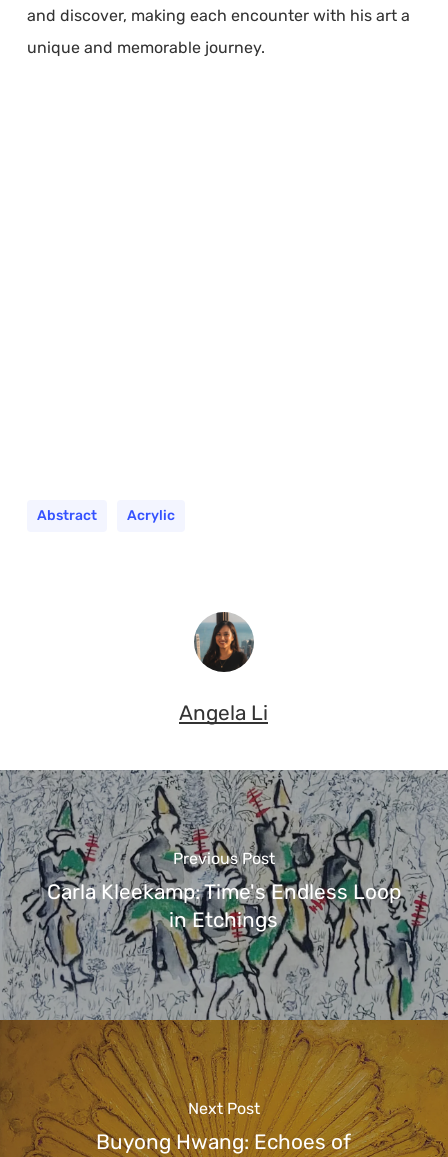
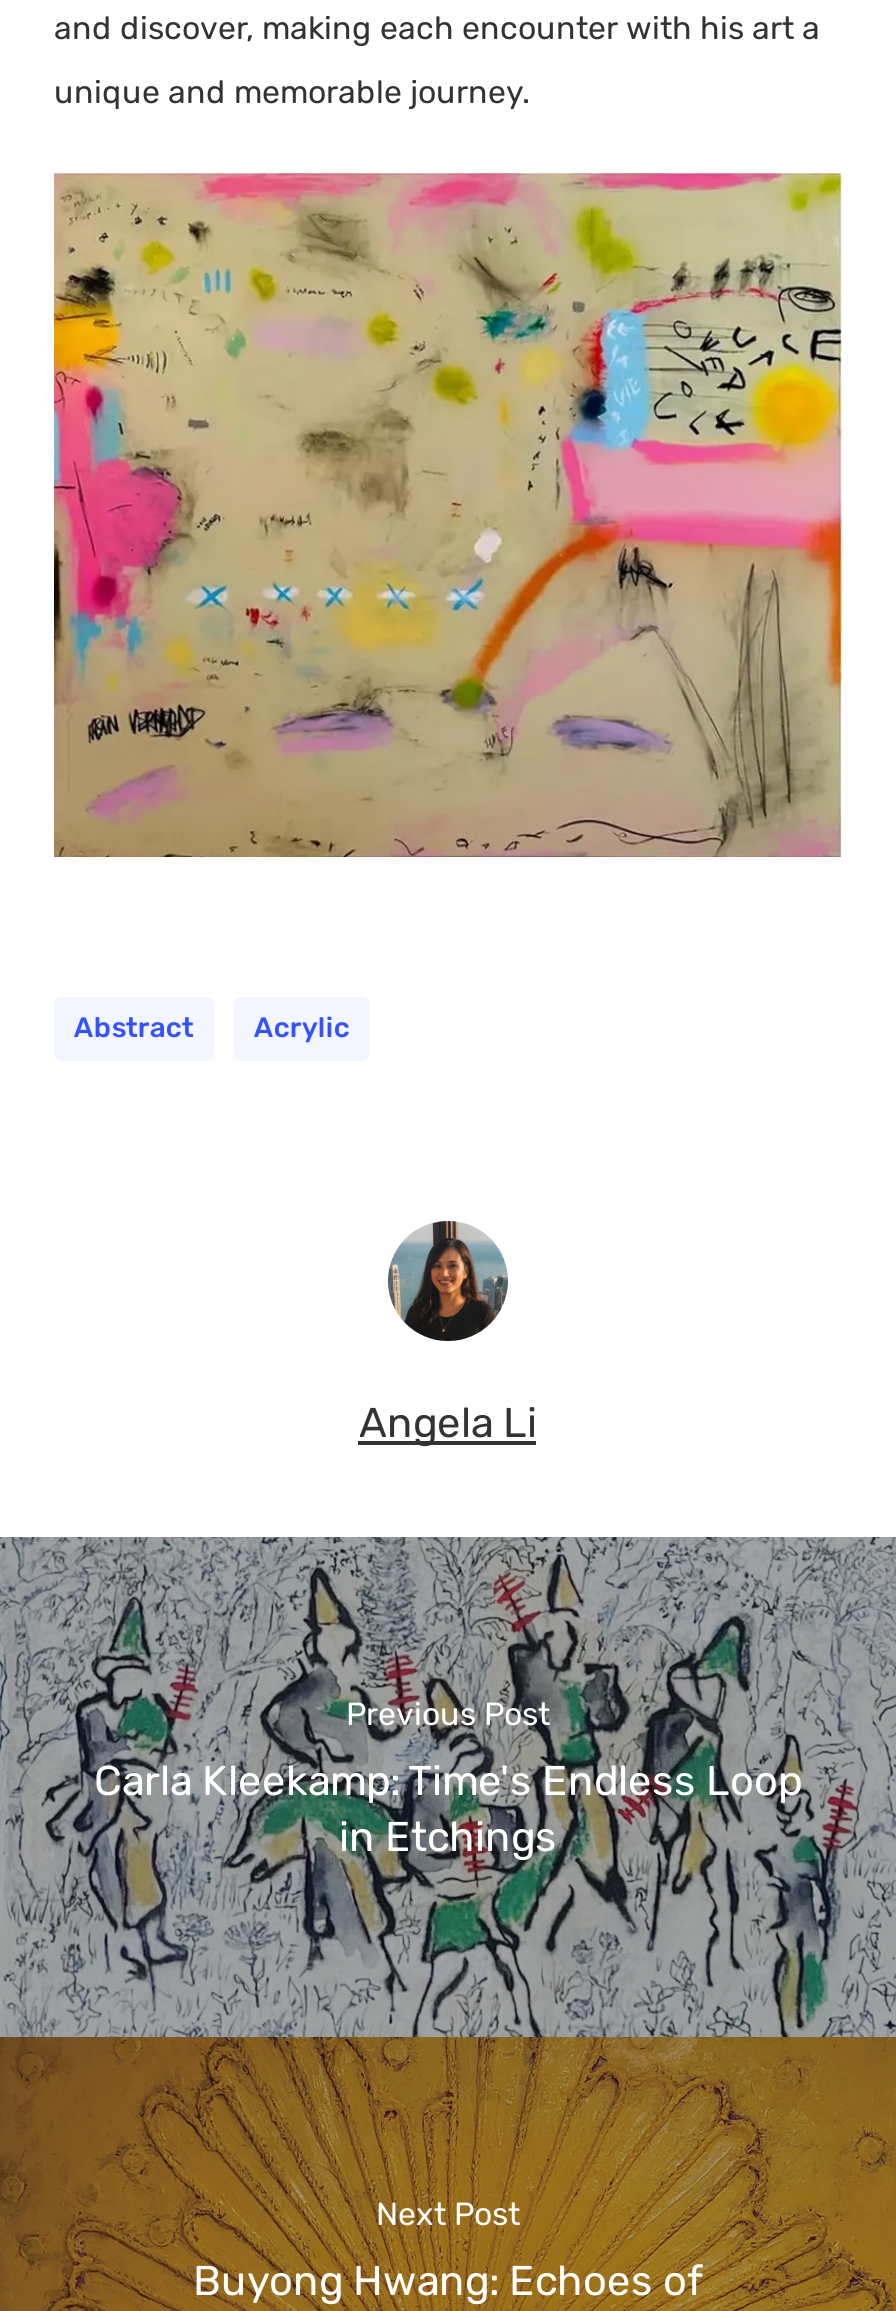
+ [image]
